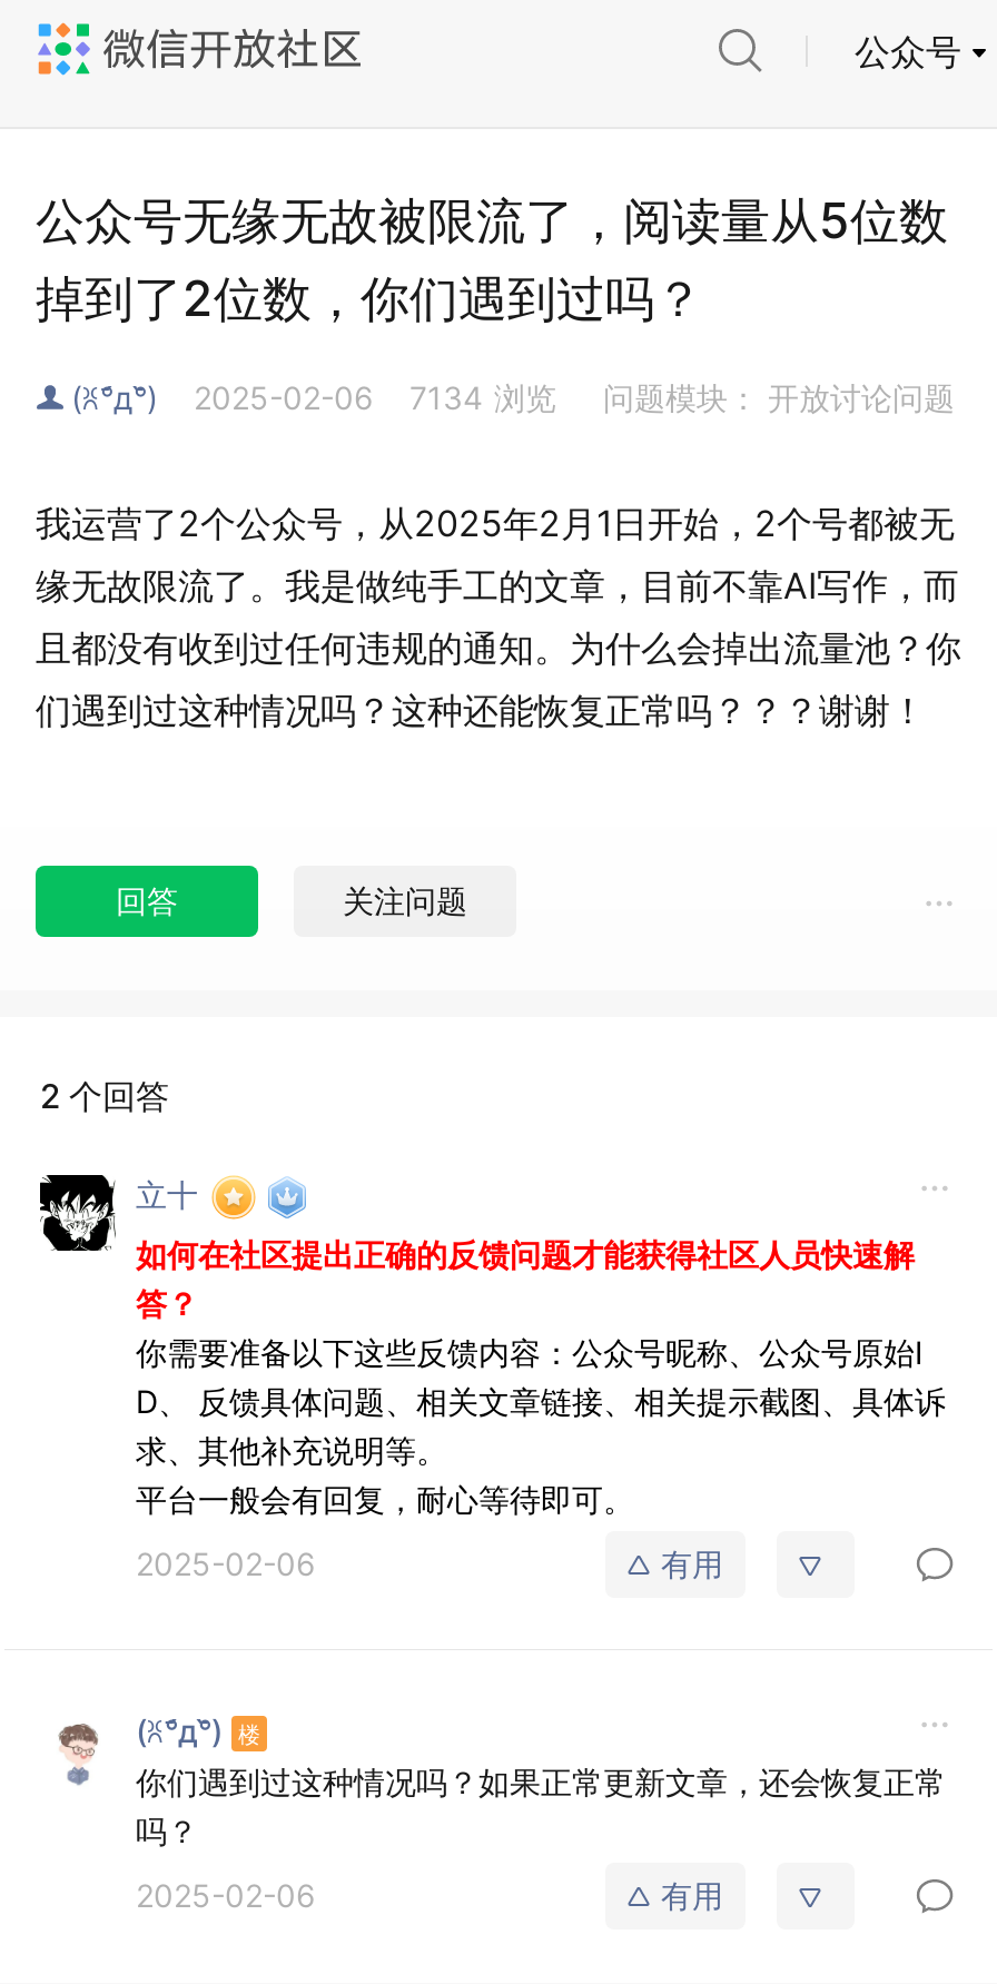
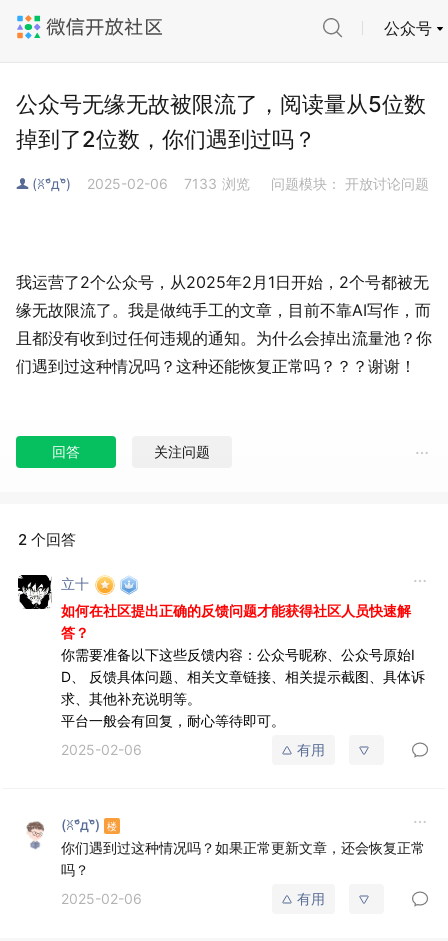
- 7134 浏览
+ 7133 浏览
